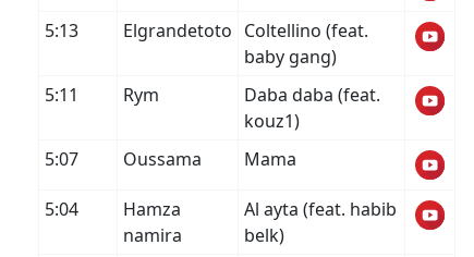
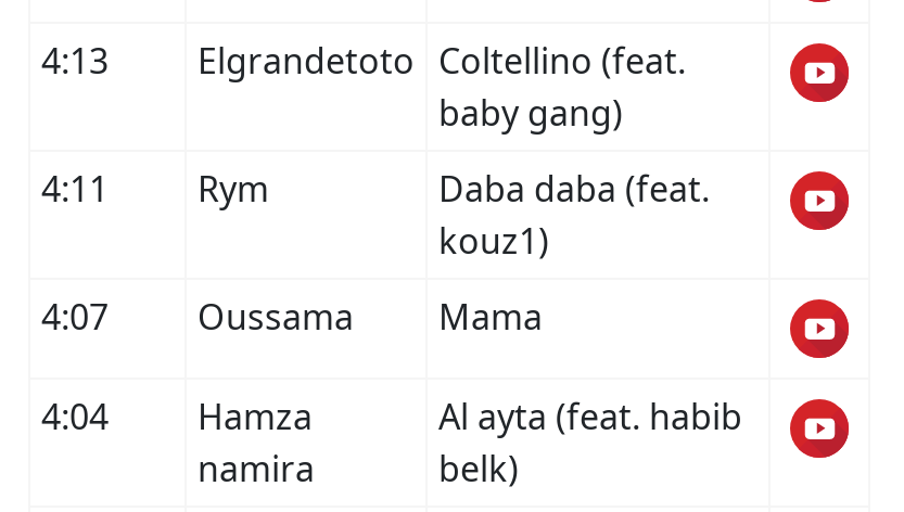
- 5:13 Elgrandetoto Coltellino (feat.
+ 4:13 Elgrandetoto Coltellino (feat.

- 5:11 Rym
+ 4:11 Rym

- 5:07 Oussama Mama
+ 4:07 Oussama Mama

- 5:04 Hamza
+ 4:04 Hamza
